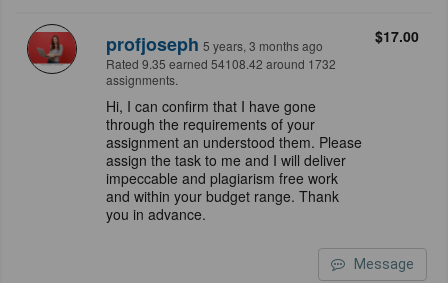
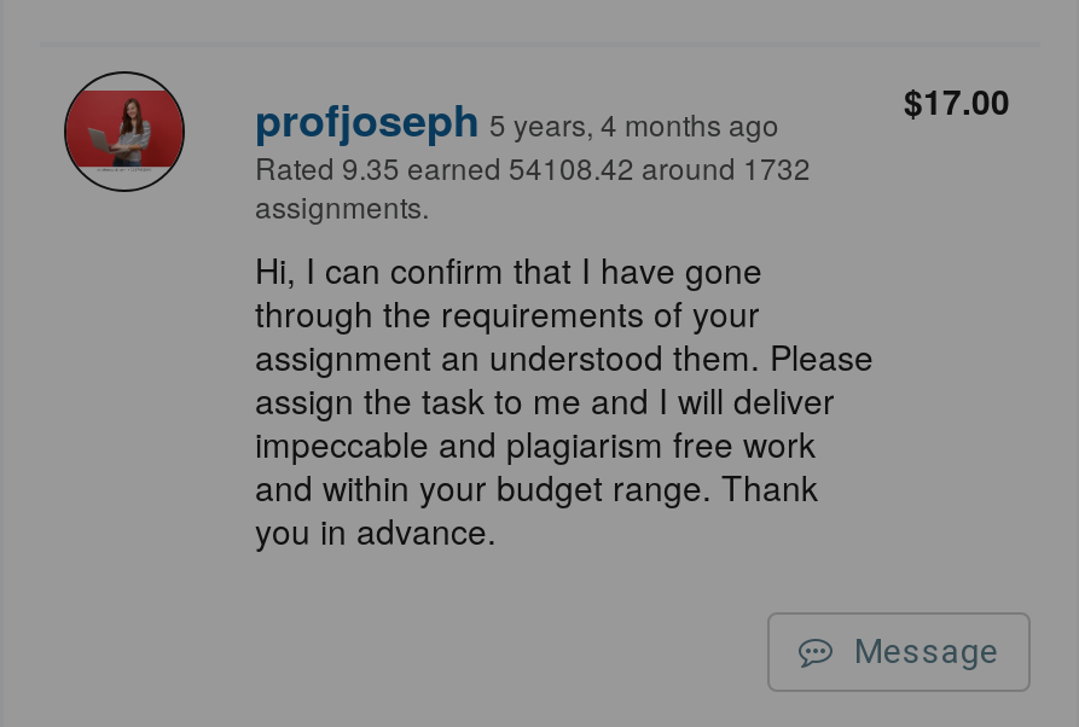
- profjoseph 5 years, 3 months ago
+ profjoseph 5 years, 4 months ago
